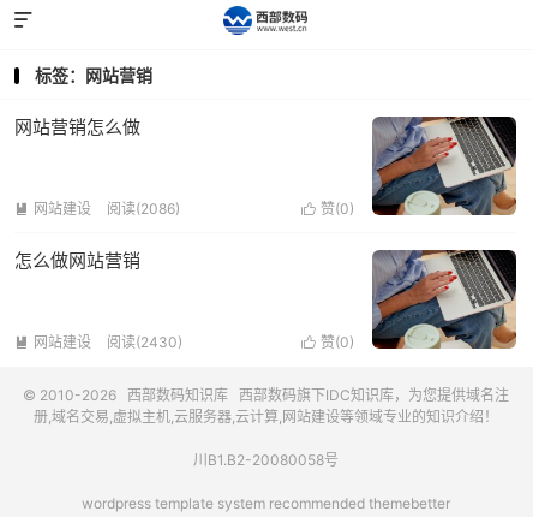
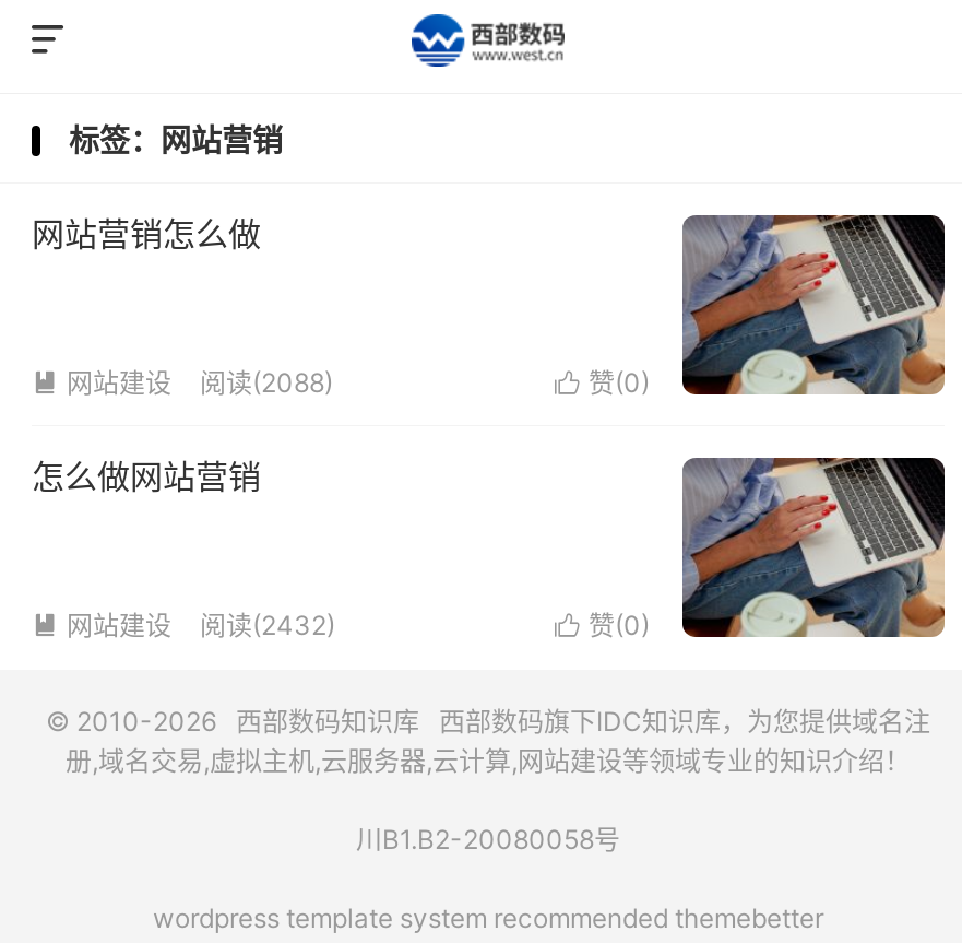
- 阅读(2086)
+ 阅读(2088)

- 阅读(2430)
+ 阅读(2432)
